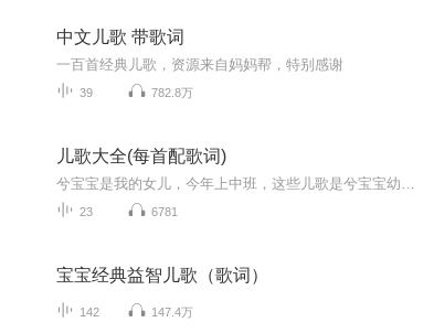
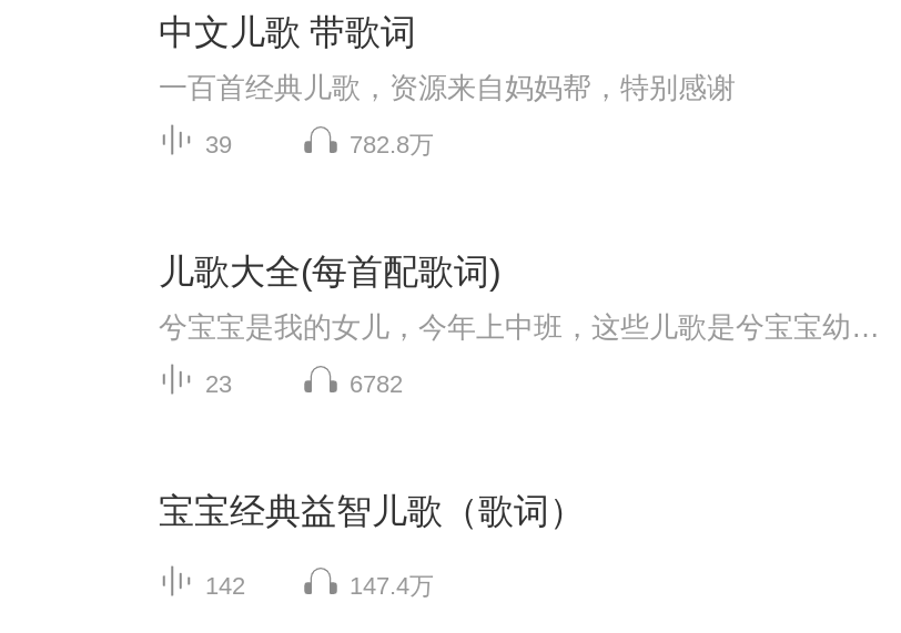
- 6781
+ 6782
